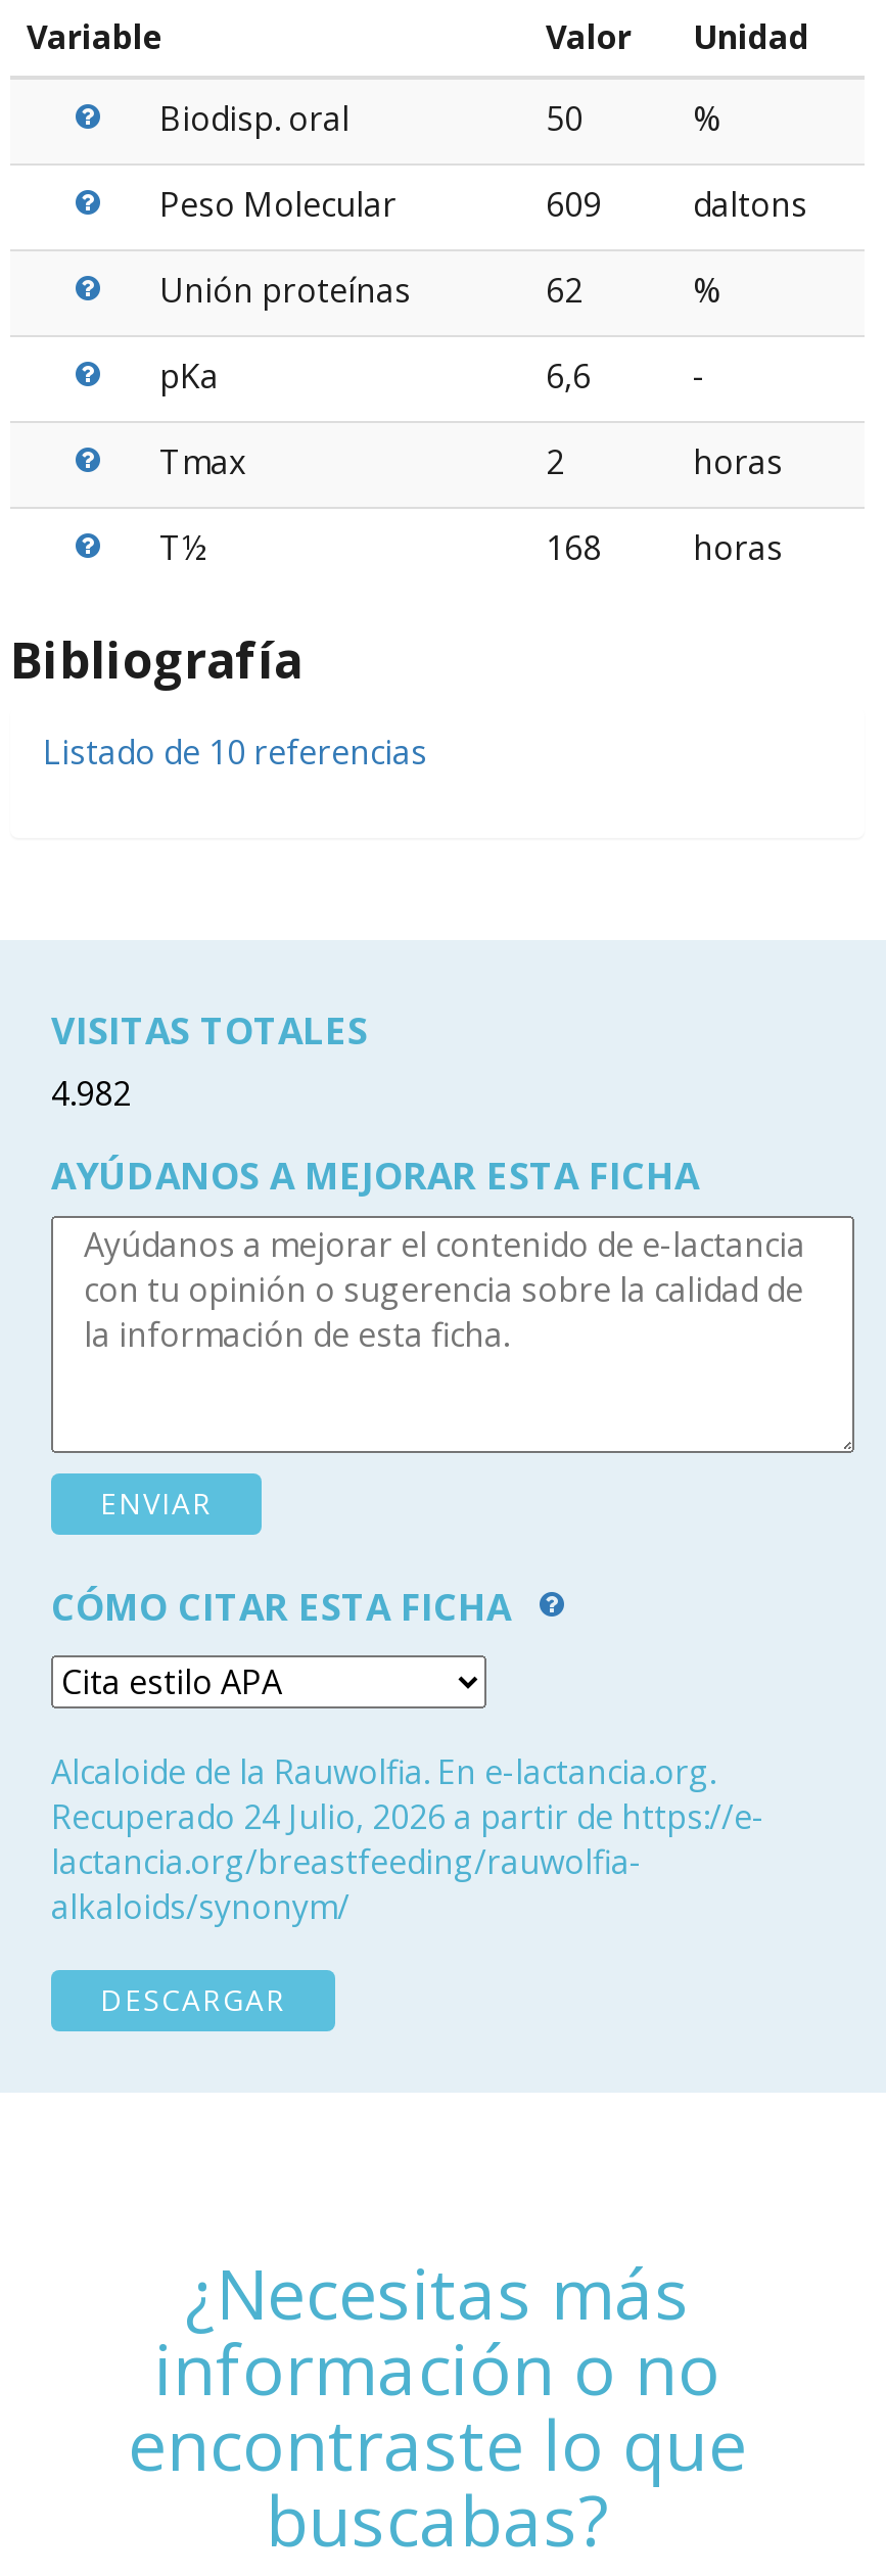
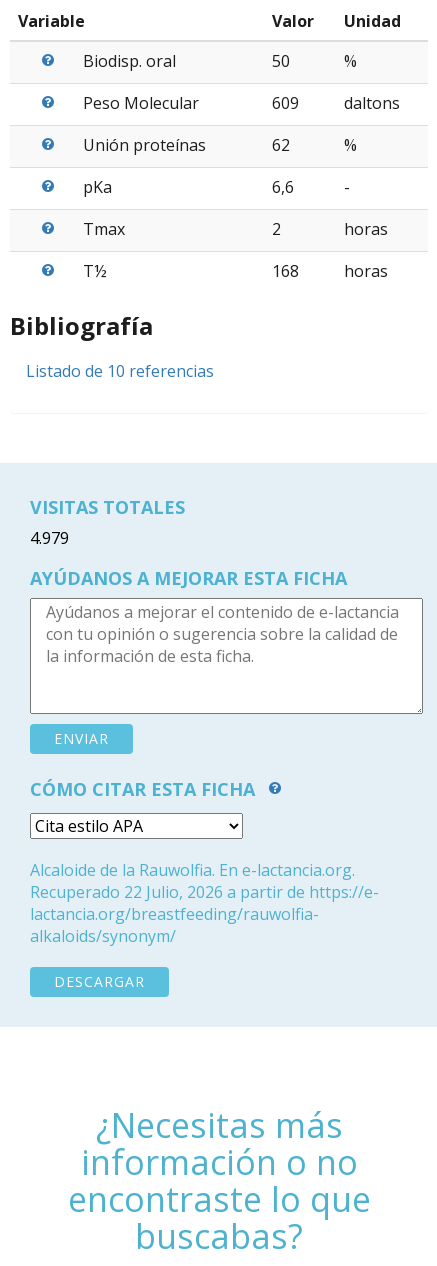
- 4.982
+ 4.979

- Recuperado 24 Julio, 2026 a partir de https://e-
+ Recuperado 22 Julio, 2026 a partir de https://e-
